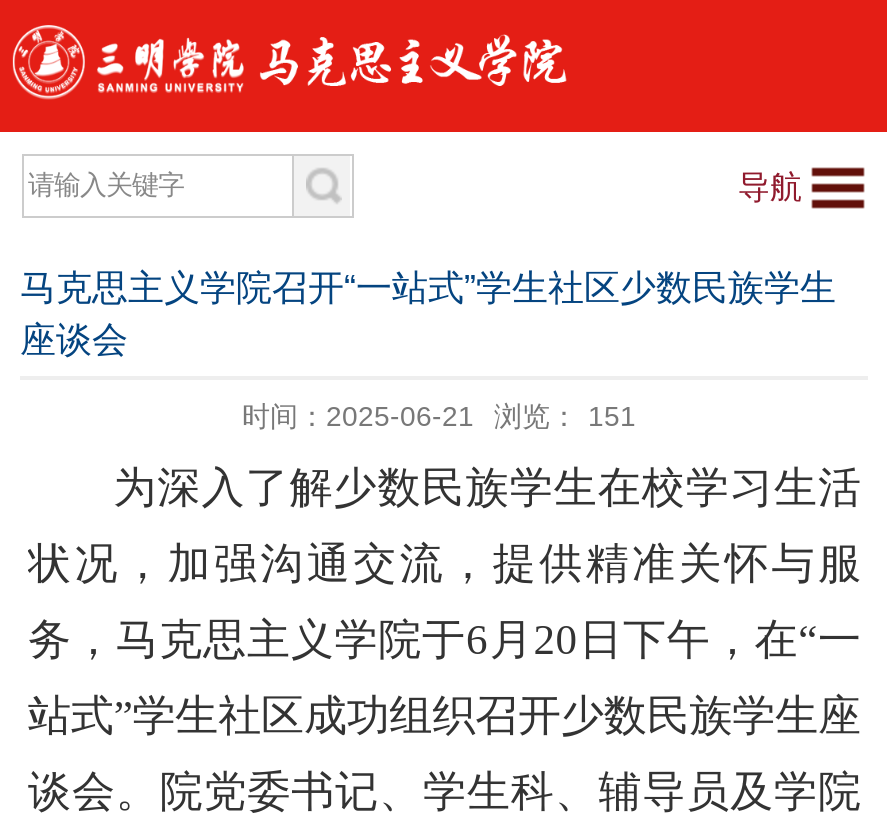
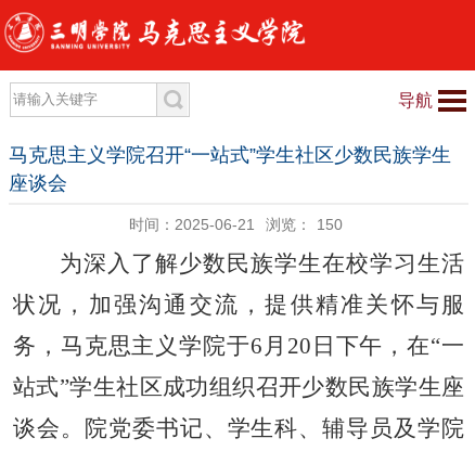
- 时间：2025-06-21 浏览： 151
+ 时间：2025-06-21 浏览： 150
